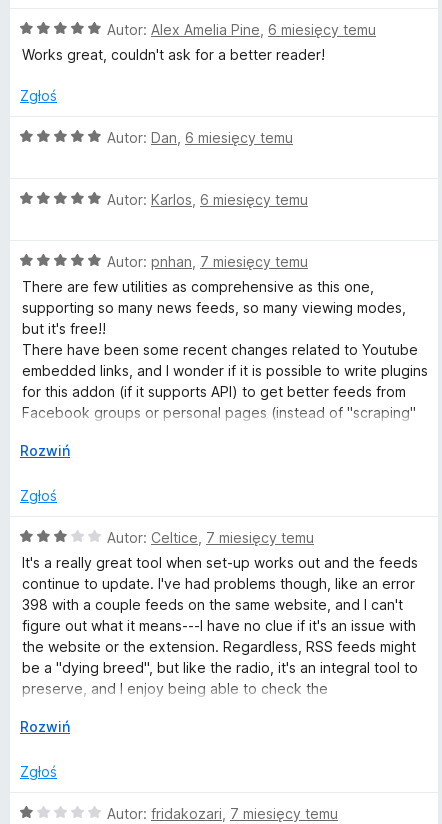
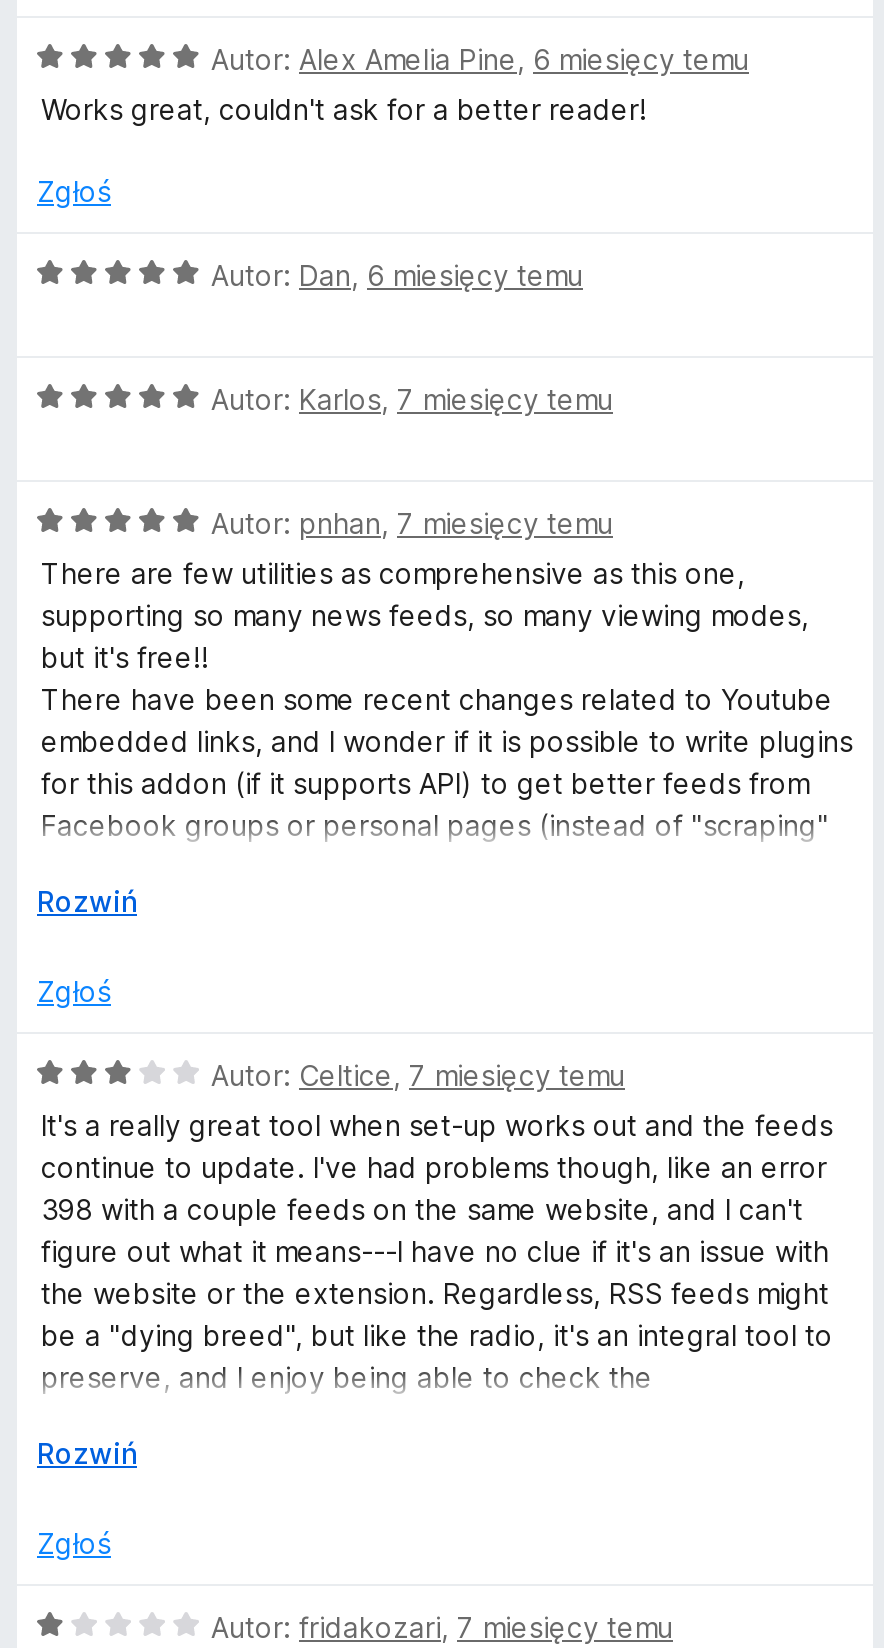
- Autor: Karlos, 6 miesięcy temu
+ Autor: Karlos, 7 miesięcy temu
